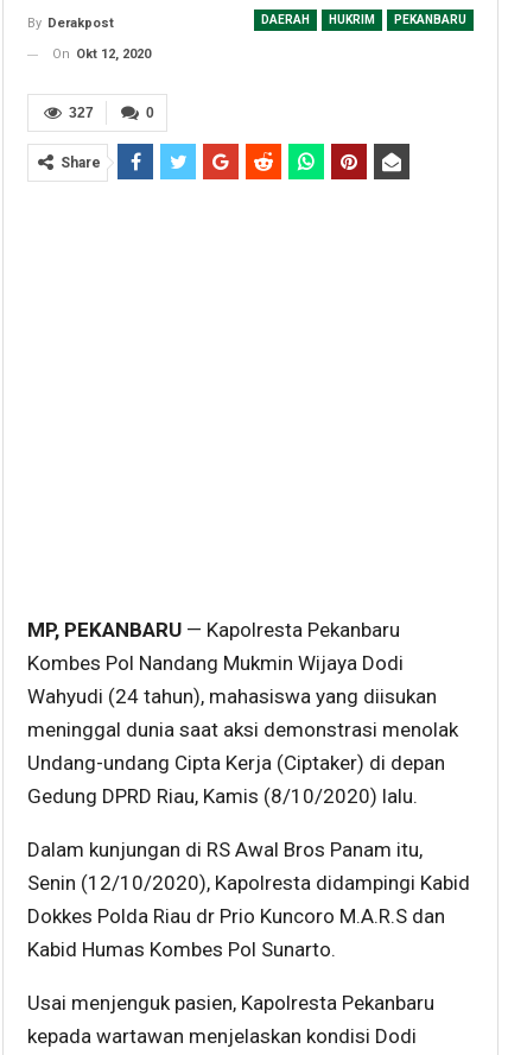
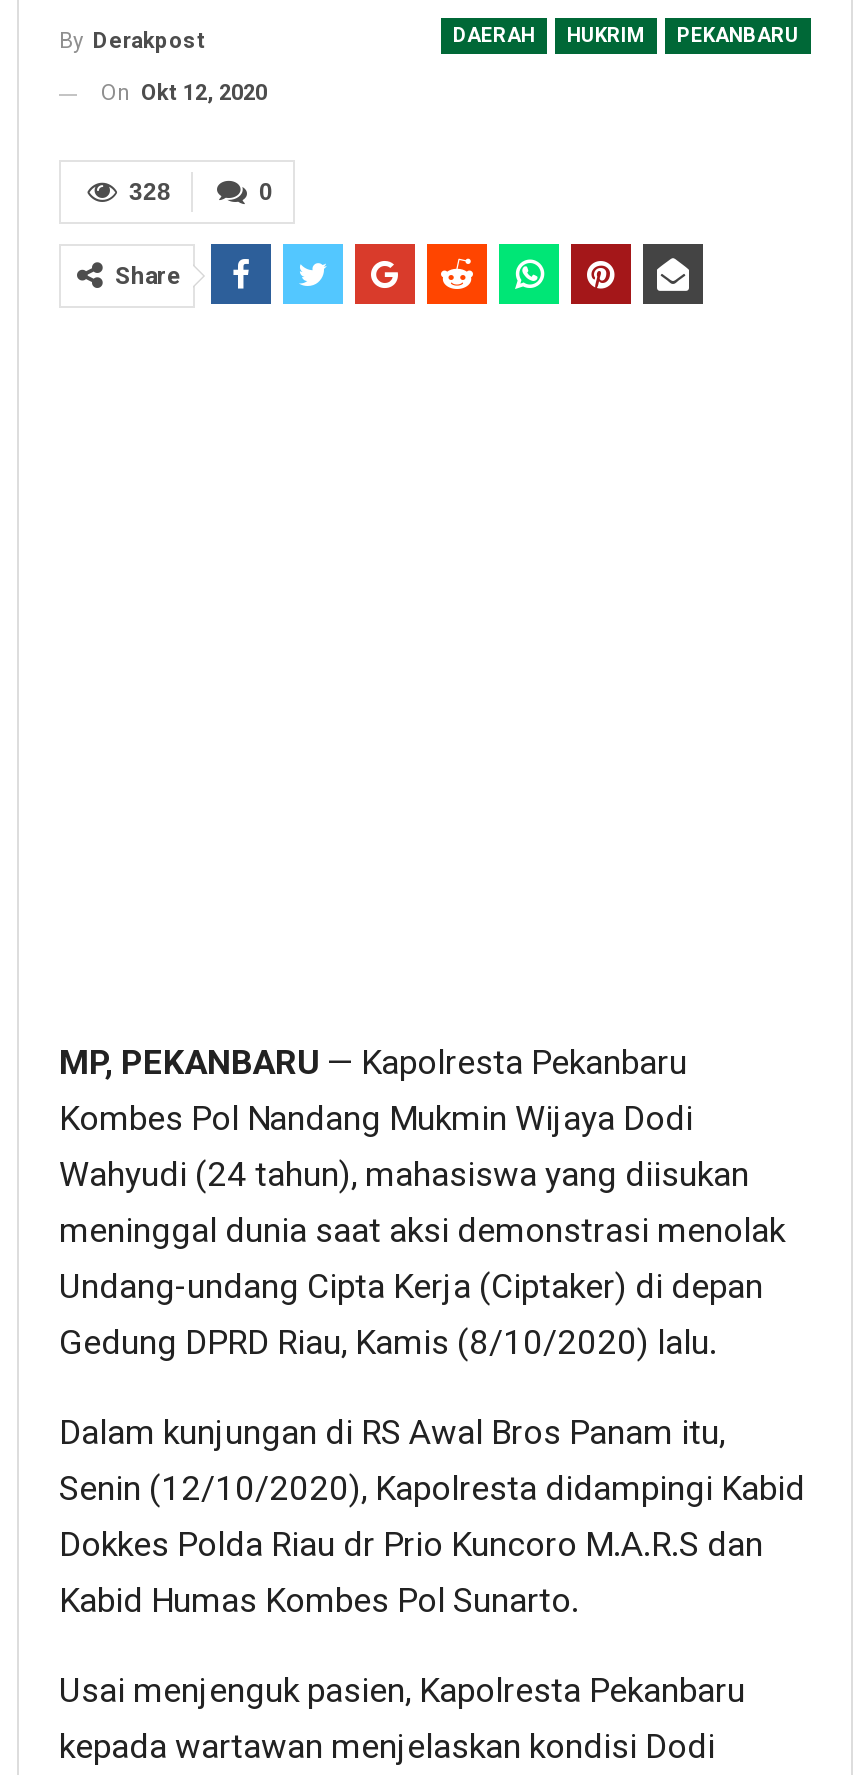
- 327
+ 328
